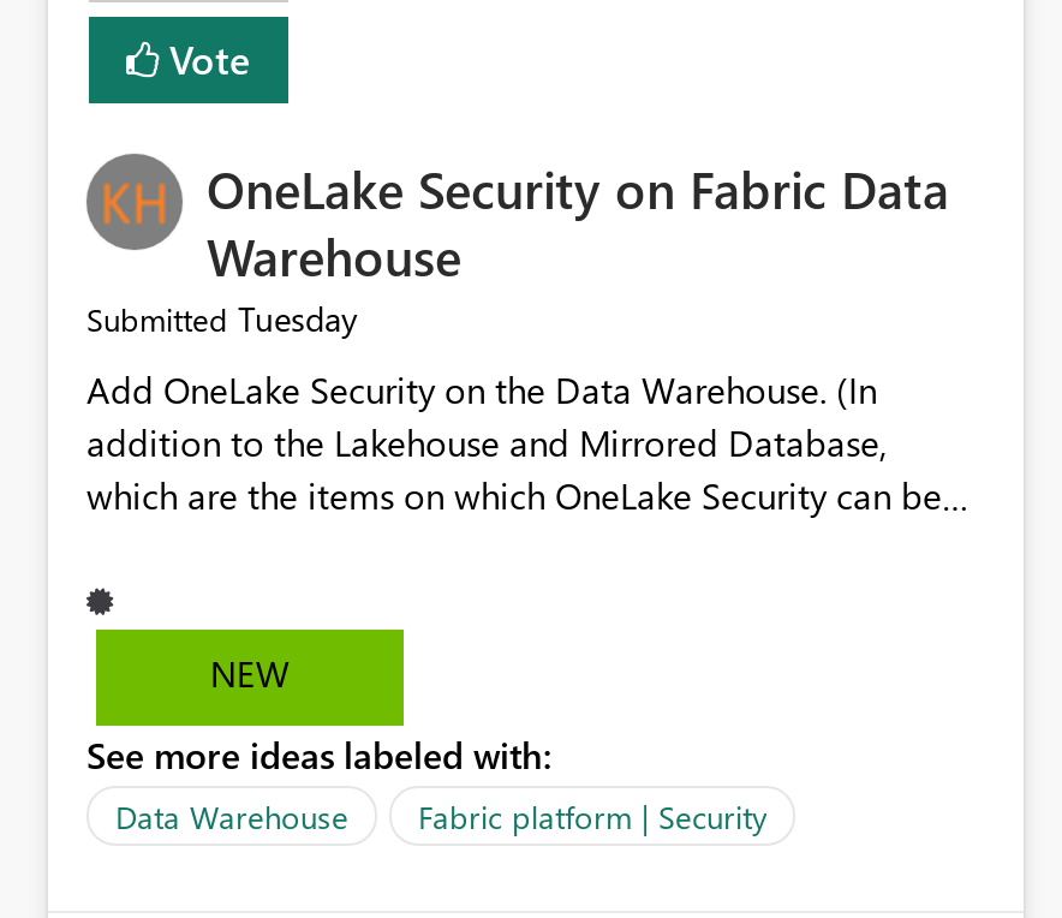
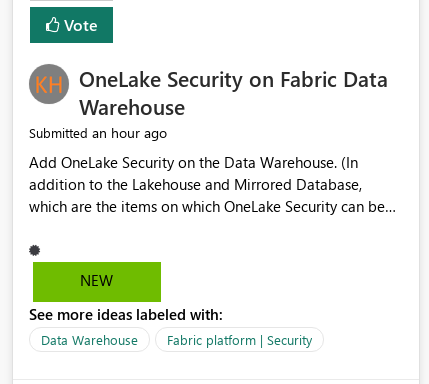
- Submitted Tuesday
+ Submitted an hour ago
